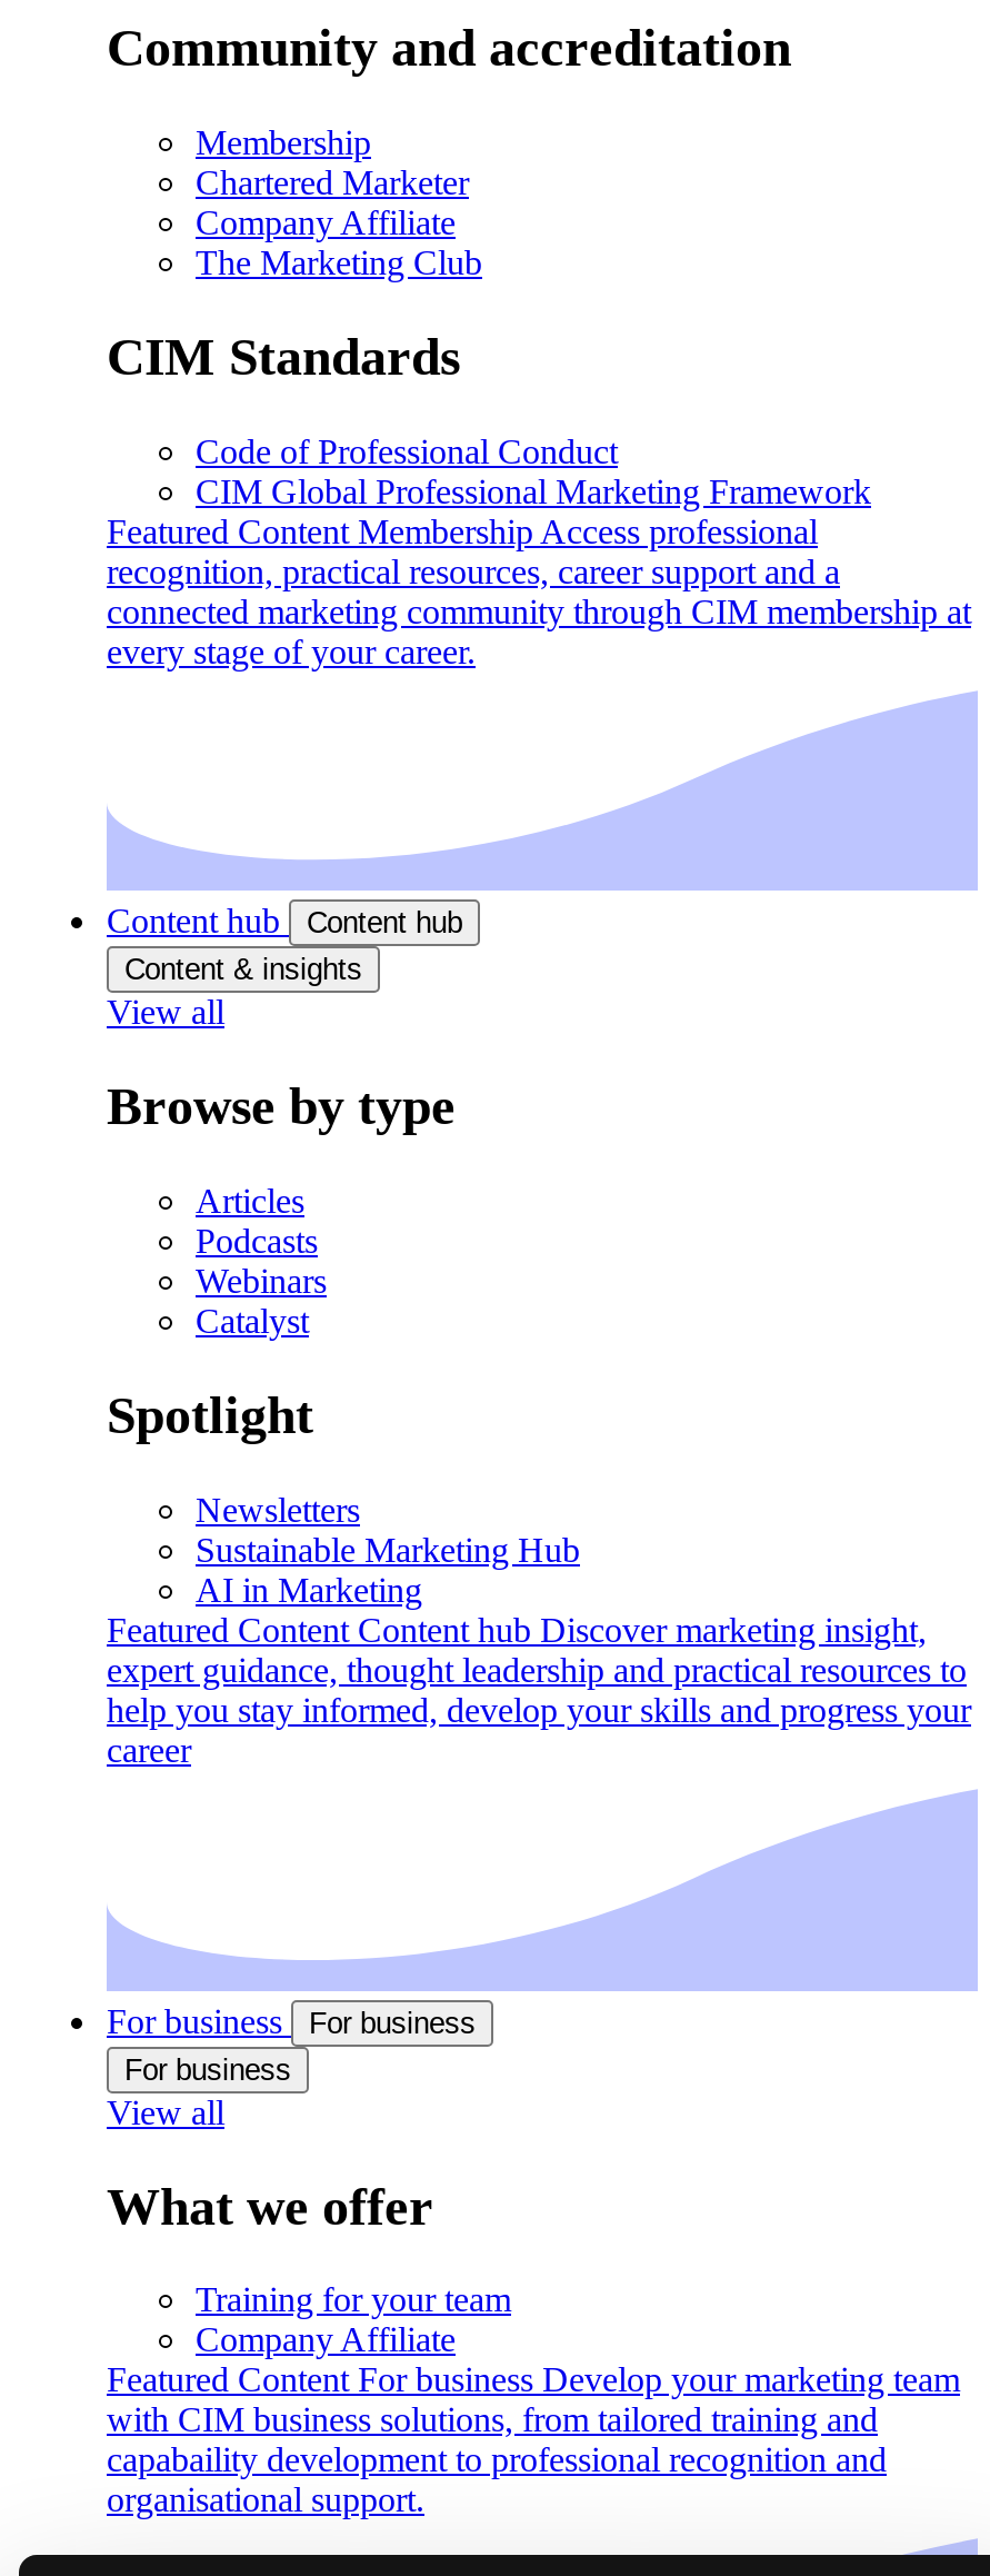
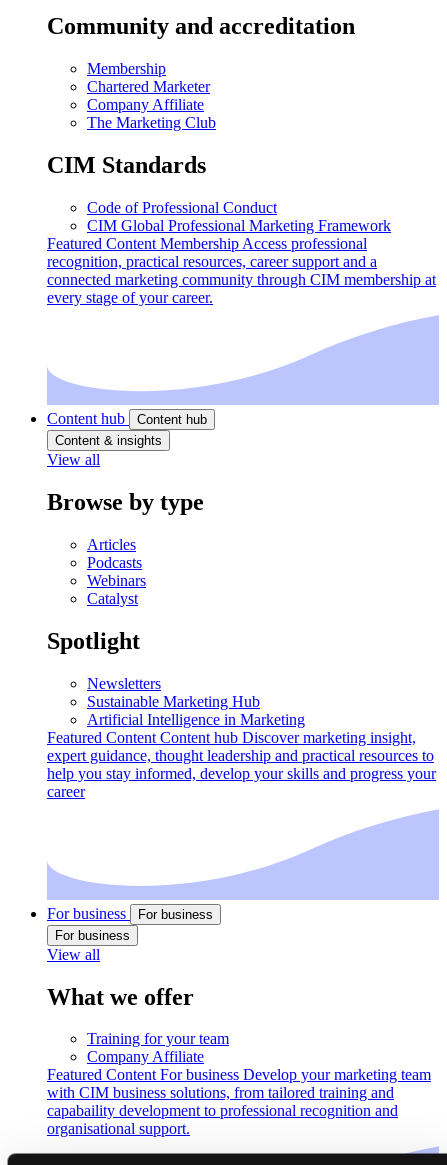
- AI in Marketing
+ Artificial Intelligence in Marketing
